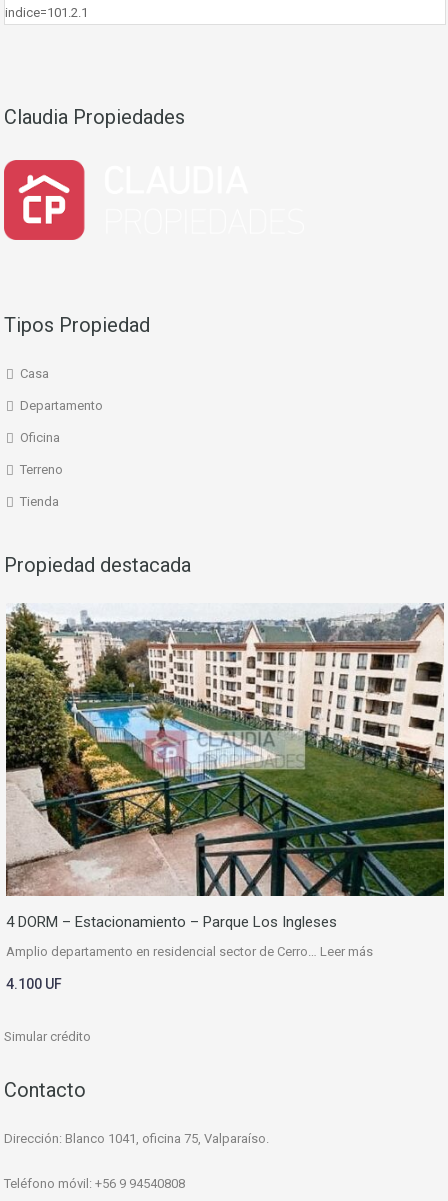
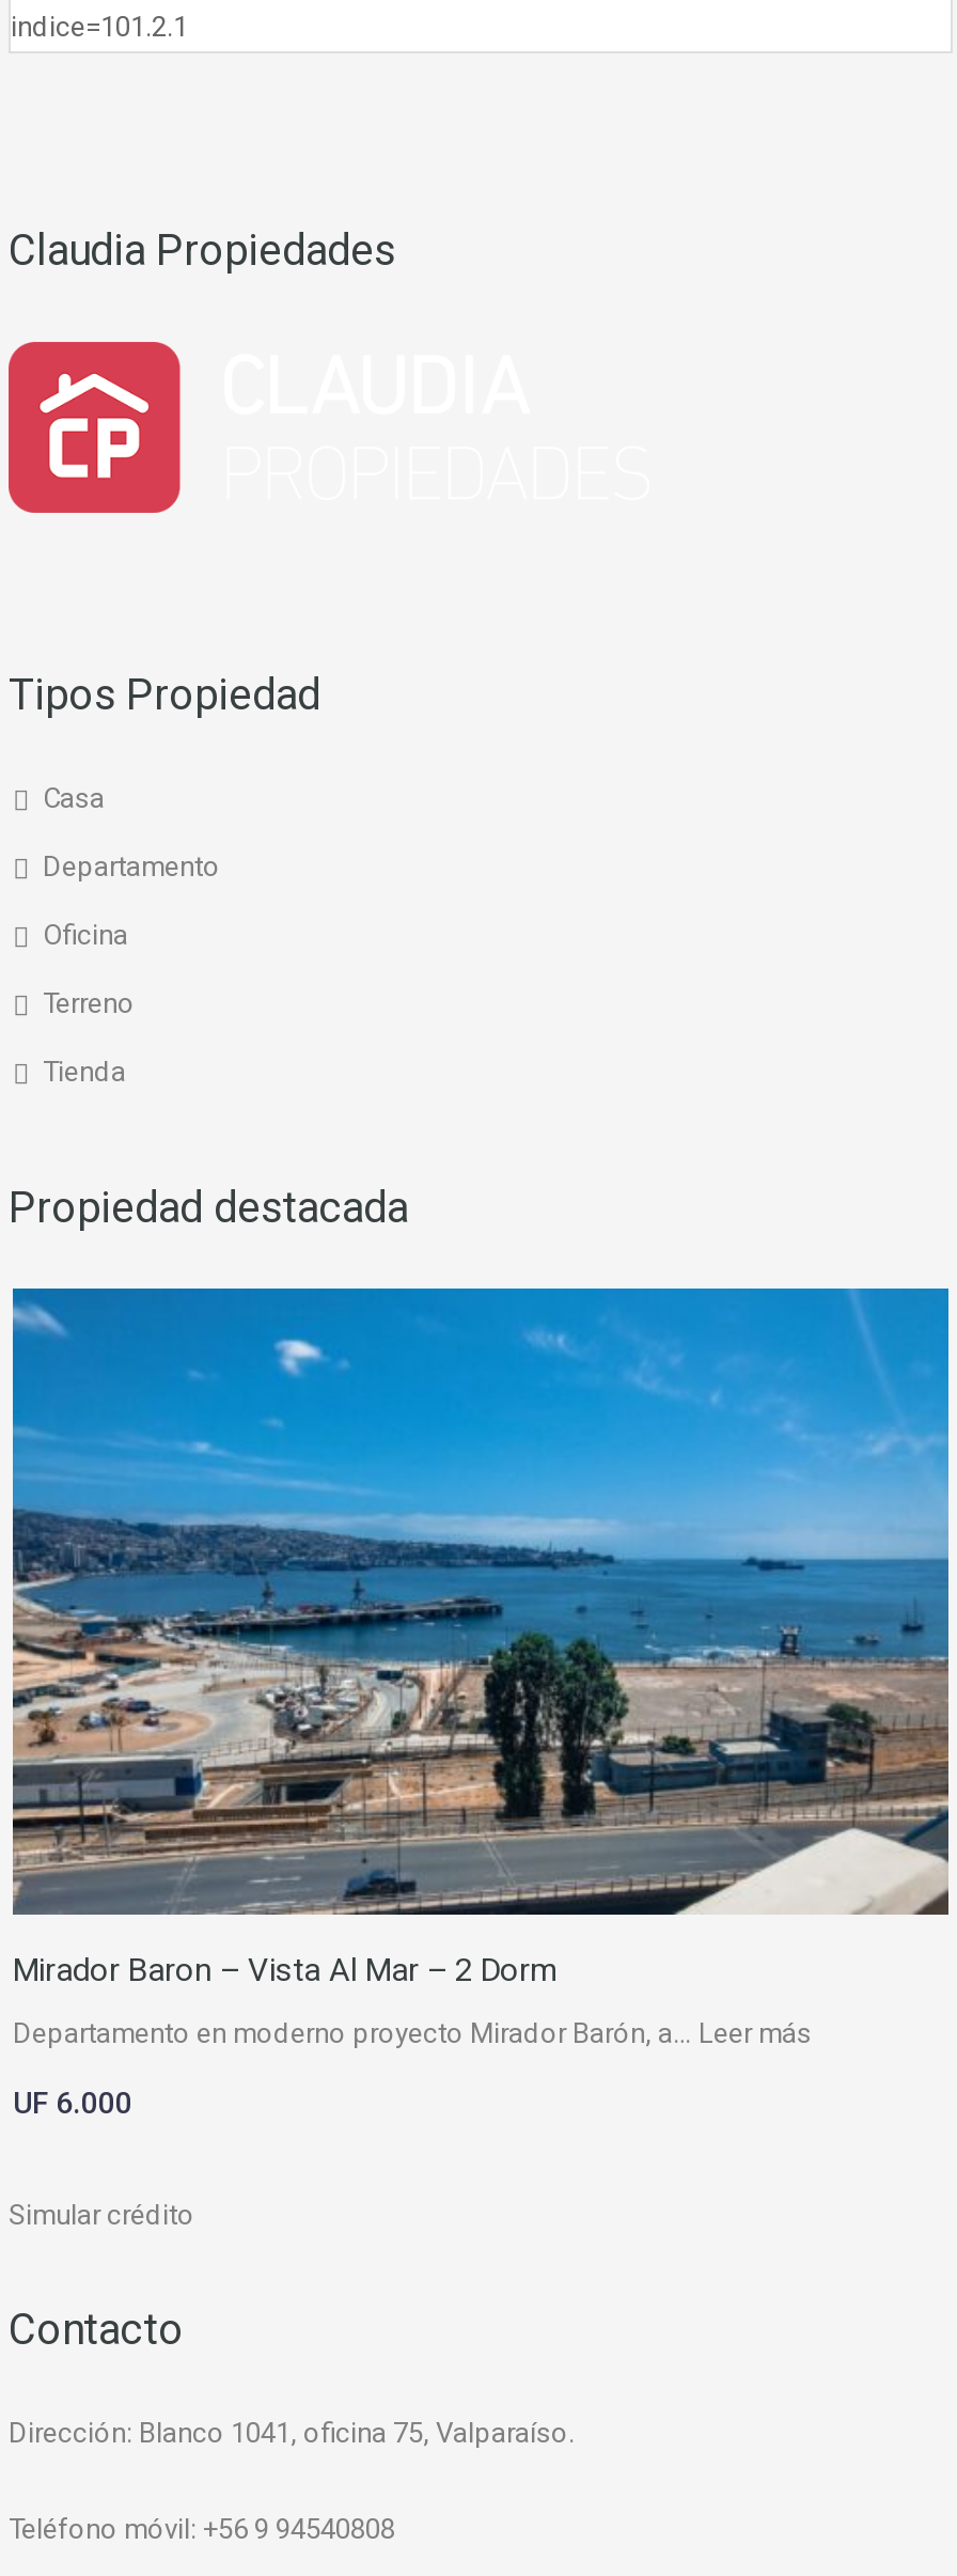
- [image]
- 4 DORM – Estacionamiento – Parque Los Ingleses
+ [image]
+ Mirador Baron – Vista Al Mar – 2 Dorm

- Amplio departamento en residencial sector de Cerro… Leer más
+ Departamento en moderno proyecto Mirador Barón, a… Leer más

- 4.100 UF
+ UF 6.000
